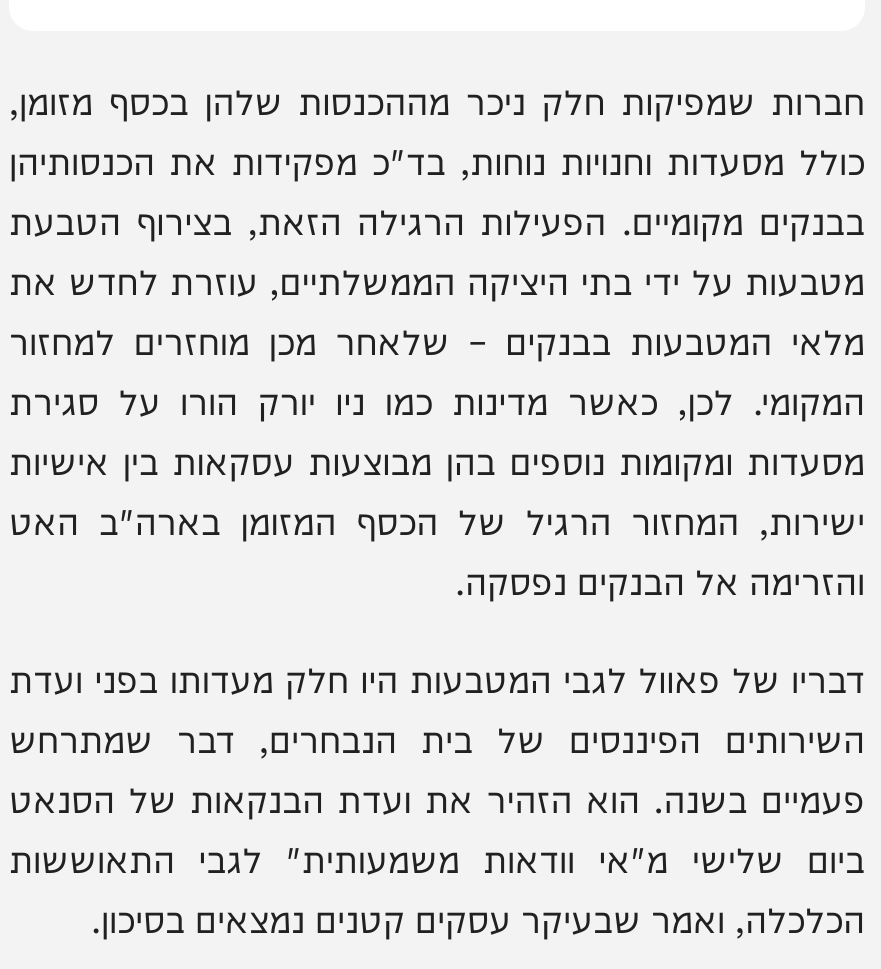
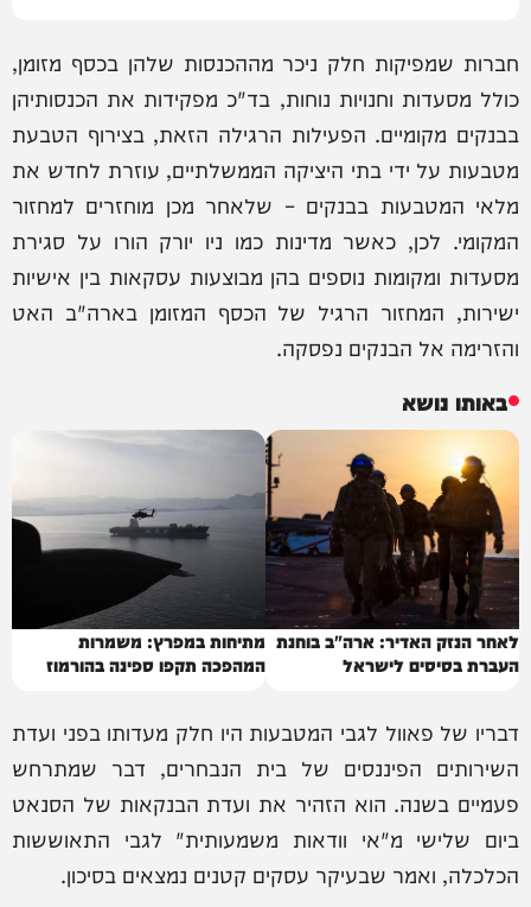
+ [image]
+ לאחר הנזק האדיר: ארה"ב בוחנת
+ העברת בסיסים לישראל

+ מתיחות במפרץ: משמרות
+ המהפכה תקפו ספינה בהורמוז

+ באותו נושא
